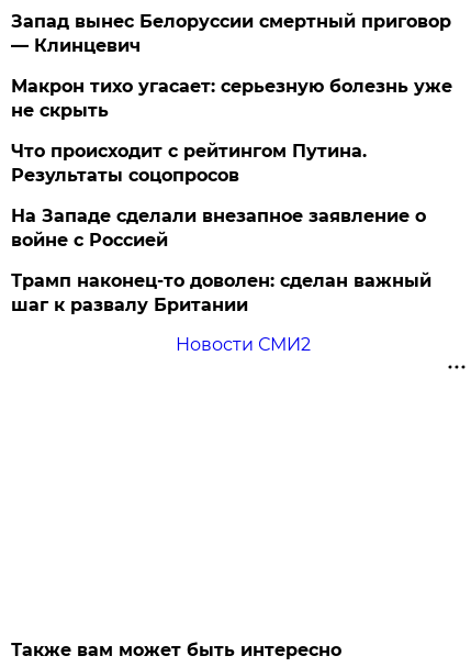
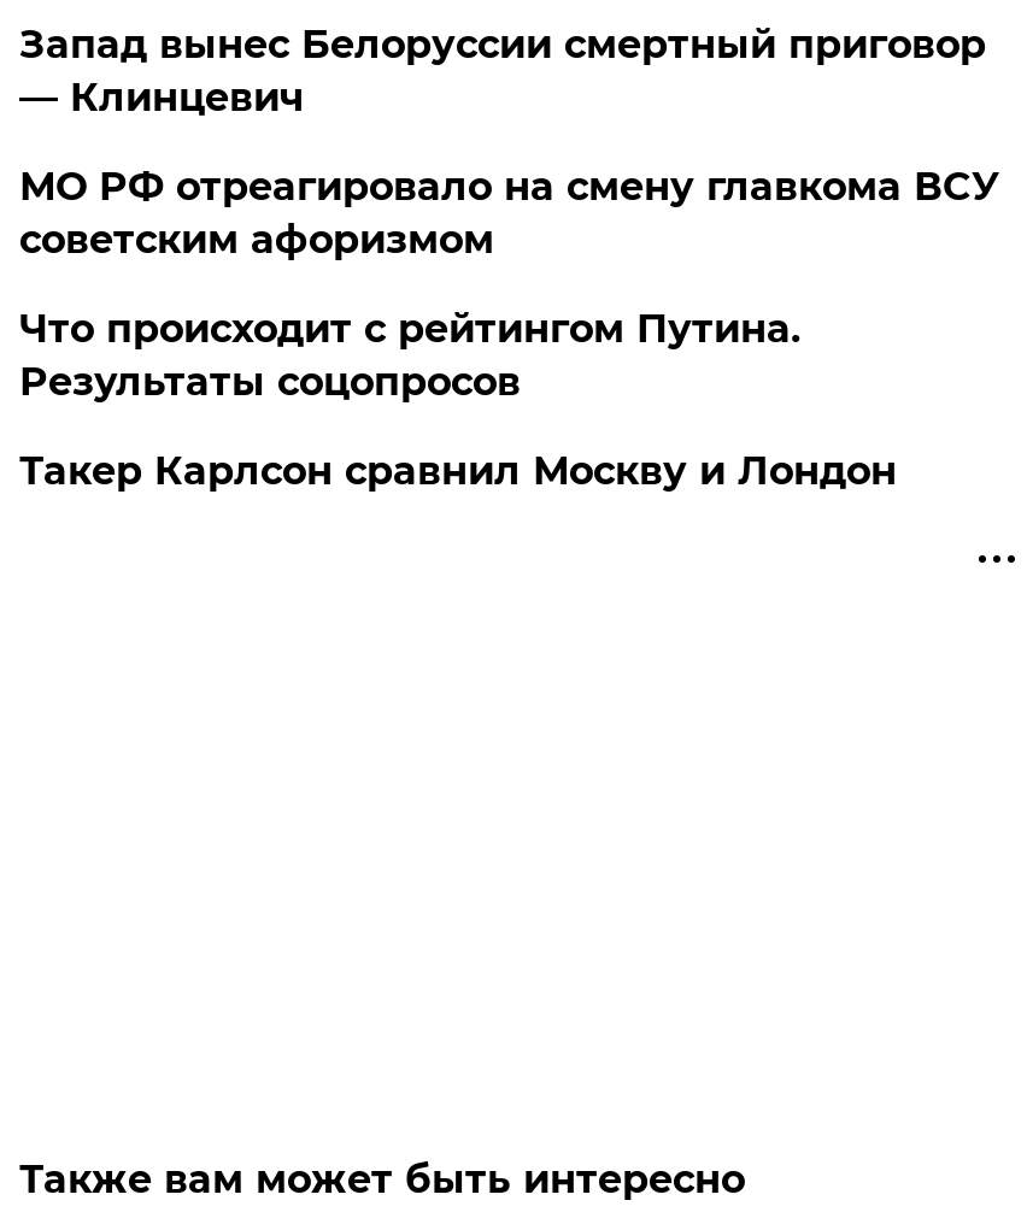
- Макрон тихо угасает: серьезную болезнь уже
- не скрыть
+ МО РФ отреагировало на смену главкома ВСУ
+ советским афоризмом

- На Западе сделали внезапное заявление о
- войне с Россией
- Трамп наконец-то доволен: сделан важный
- шаг к развалу Британии
- Новости СМИ2
+ Такер Карлсон сравнил Москву и Лондон
